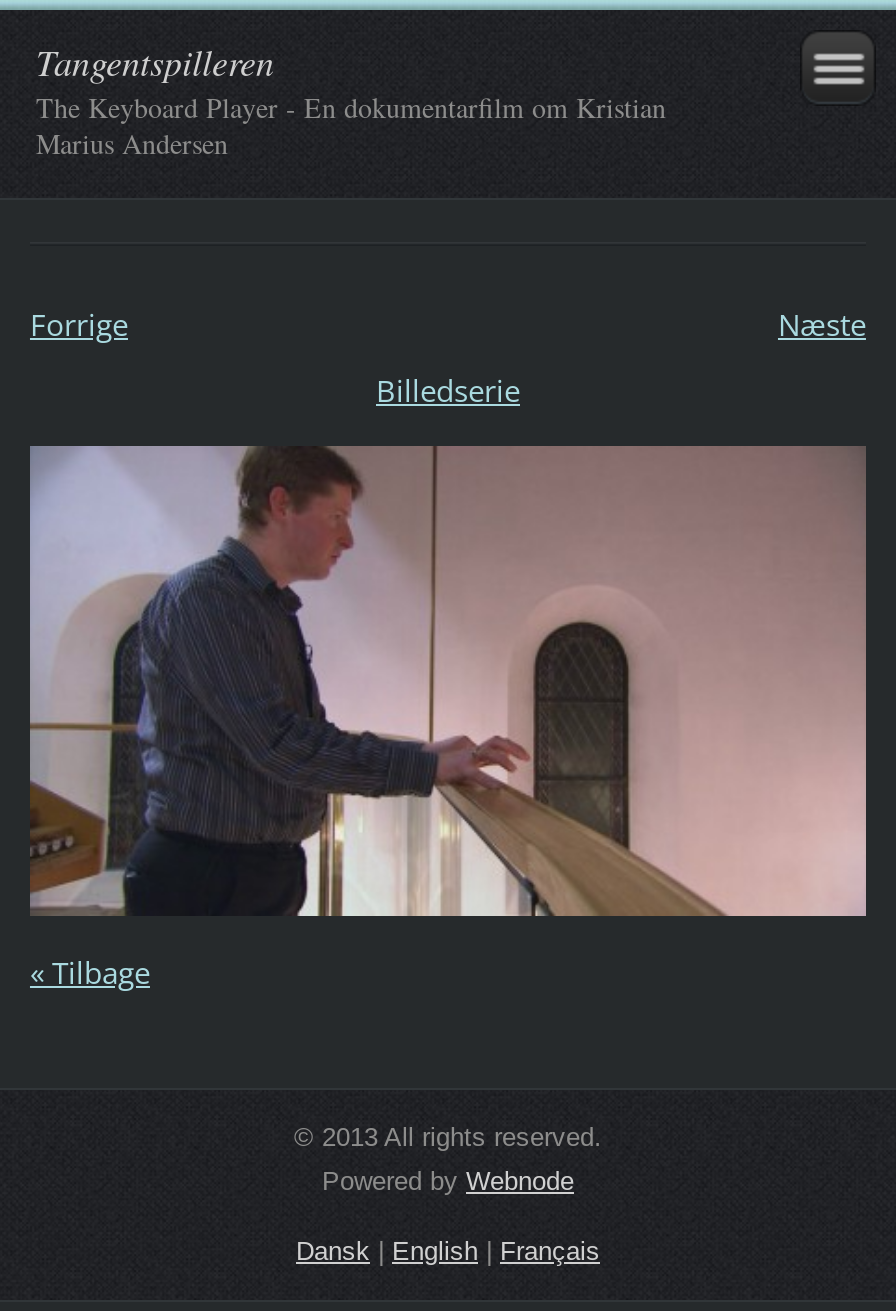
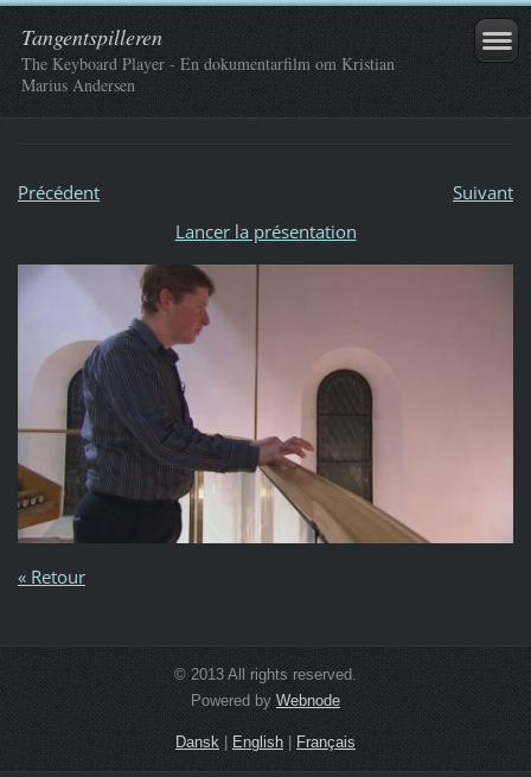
- Forrige
- Næste
+ Précédent
+ Suivant

- Billedserie
+ Lancer la présentation

- « Tilbage
+ « Retour
